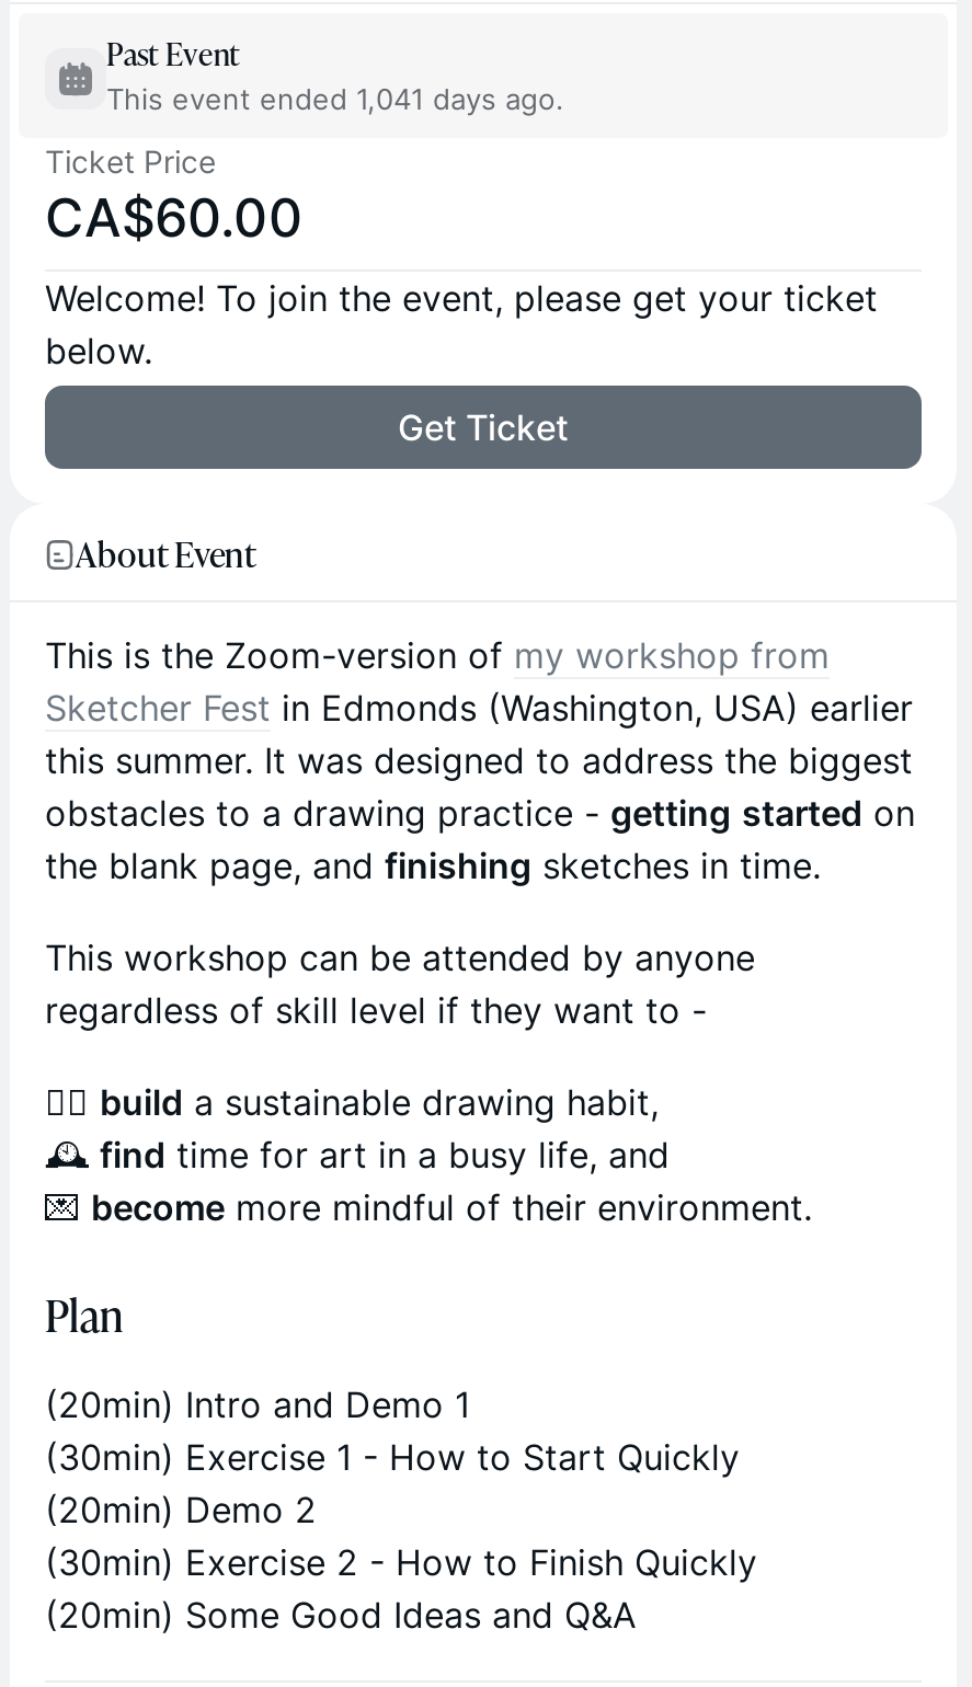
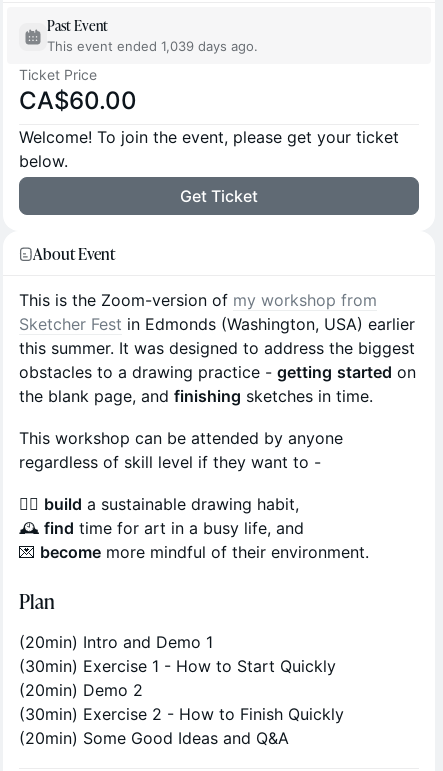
- This event ended 1,041 days ago.
+ This event ended 1,039 days ago.
